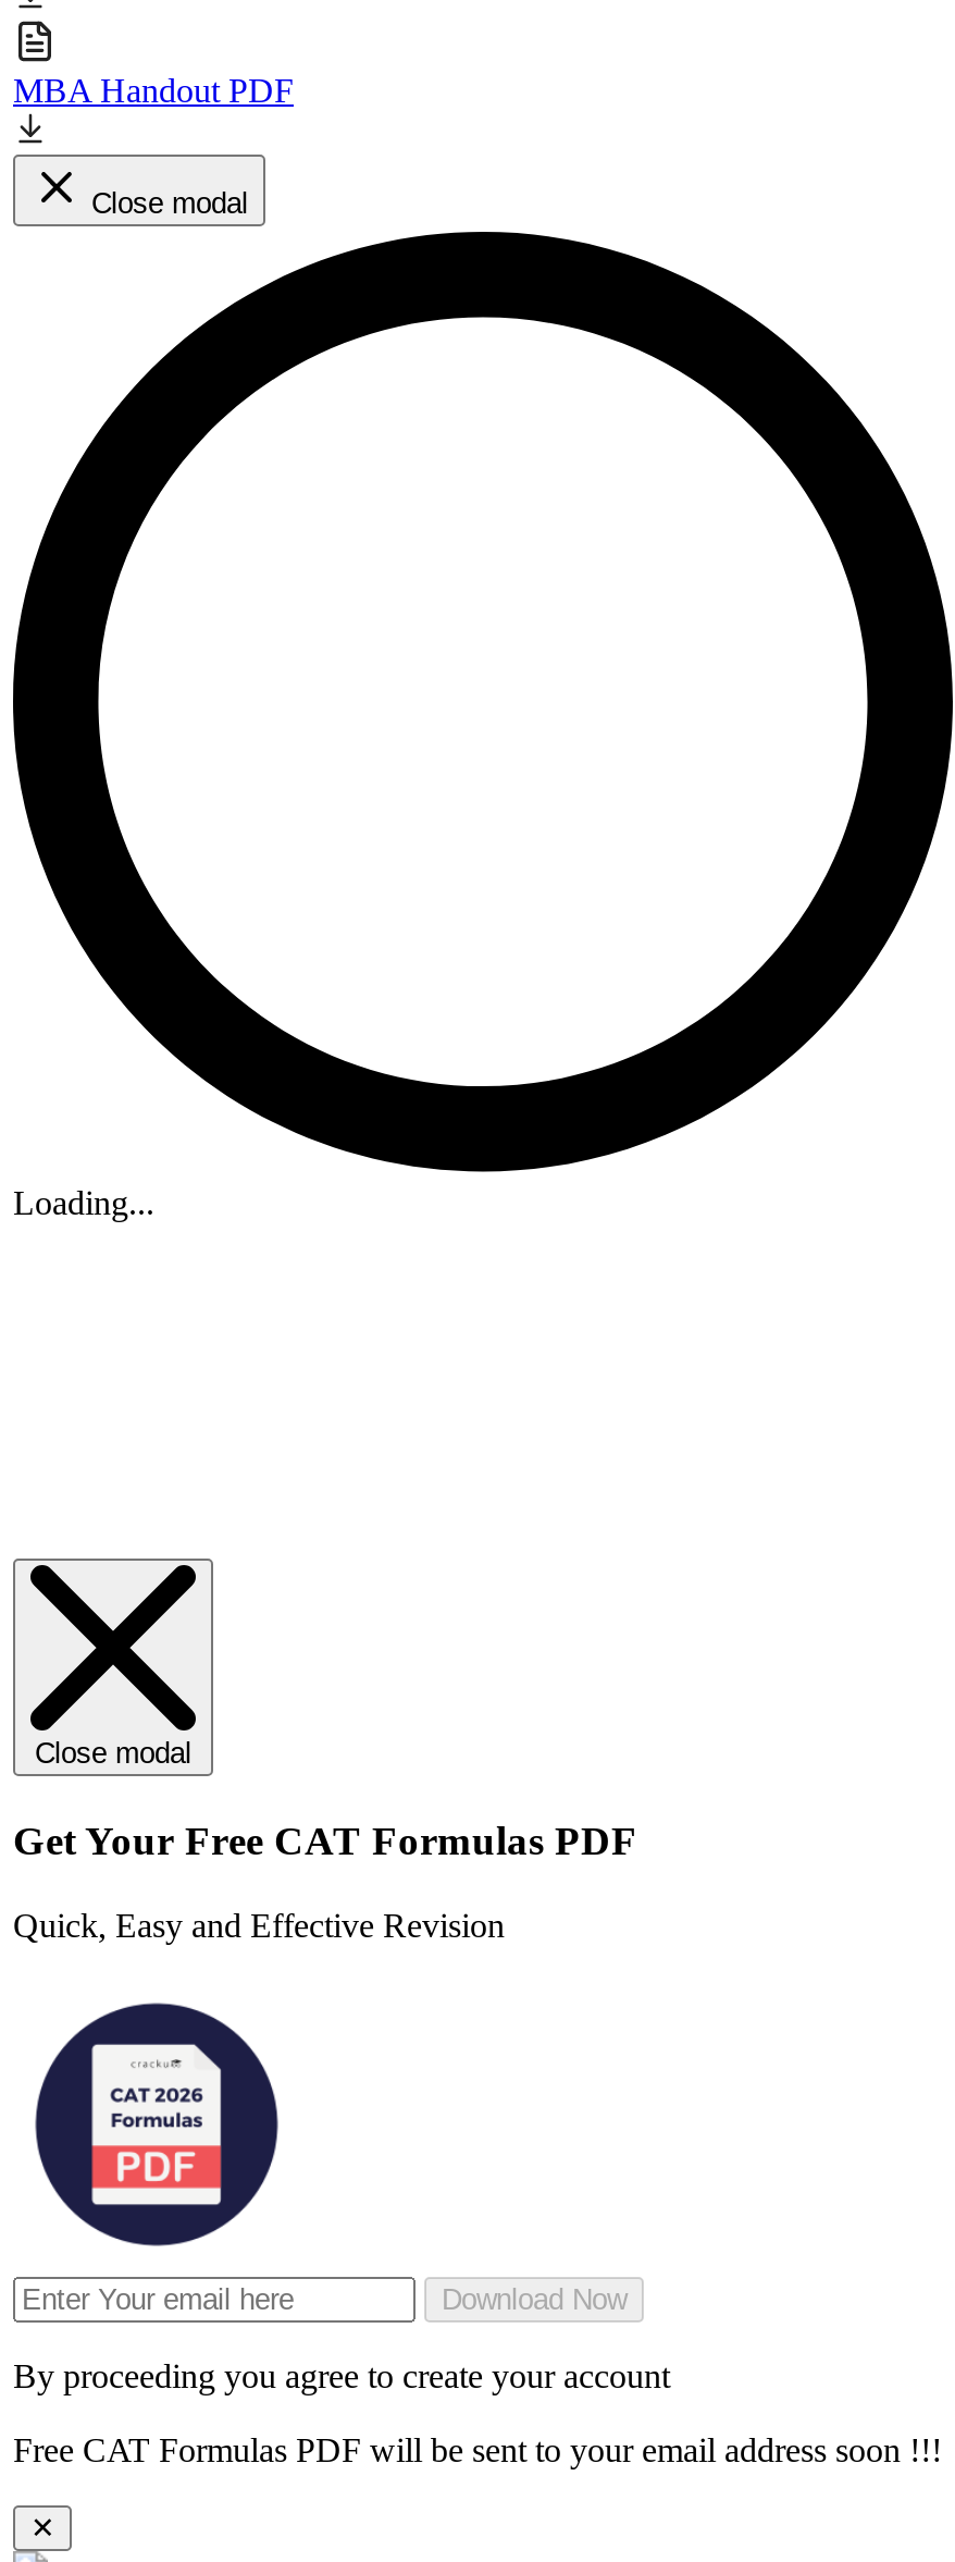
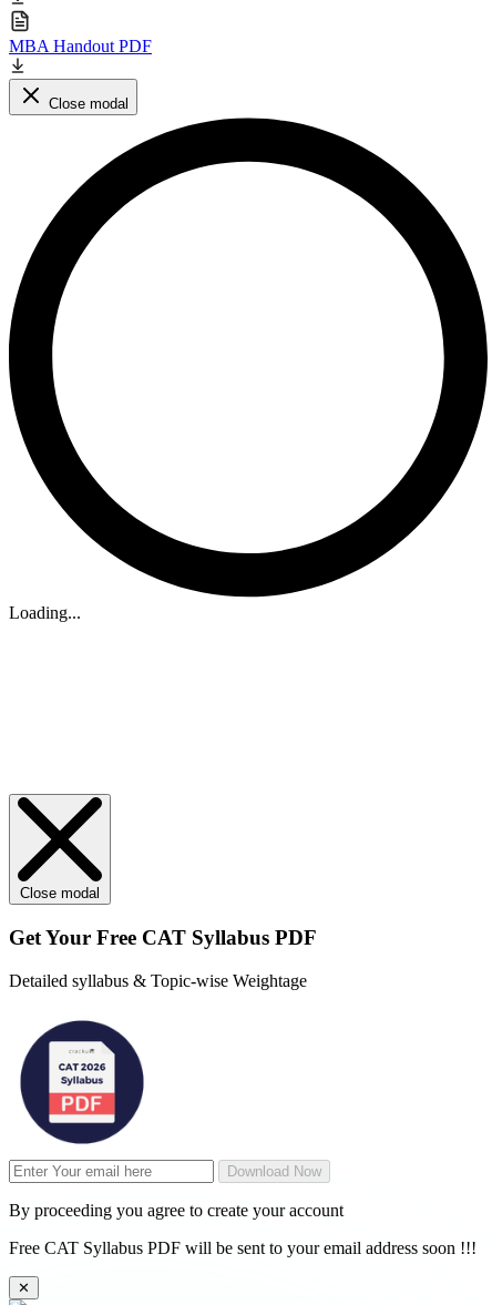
- Get Your Free CAT Formulas PDF
+ Get Your Free CAT Syllabus PDF

- Quick, Easy and Effective Revision
+ Detailed syllabus & Topic-wise Weightage

- Free CAT Formulas PDF will be sent to your email address soon !!!
+ Free CAT Syllabus PDF will be sent to your email address soon !!!
